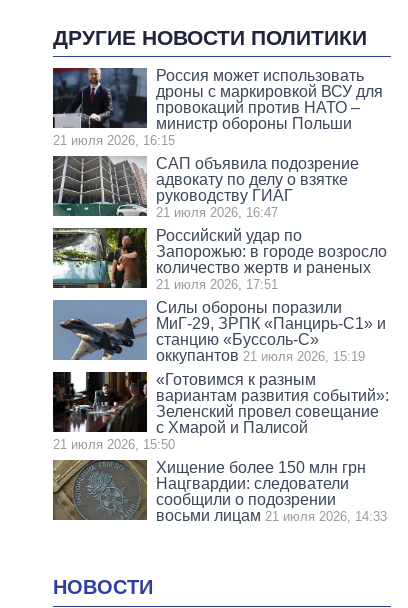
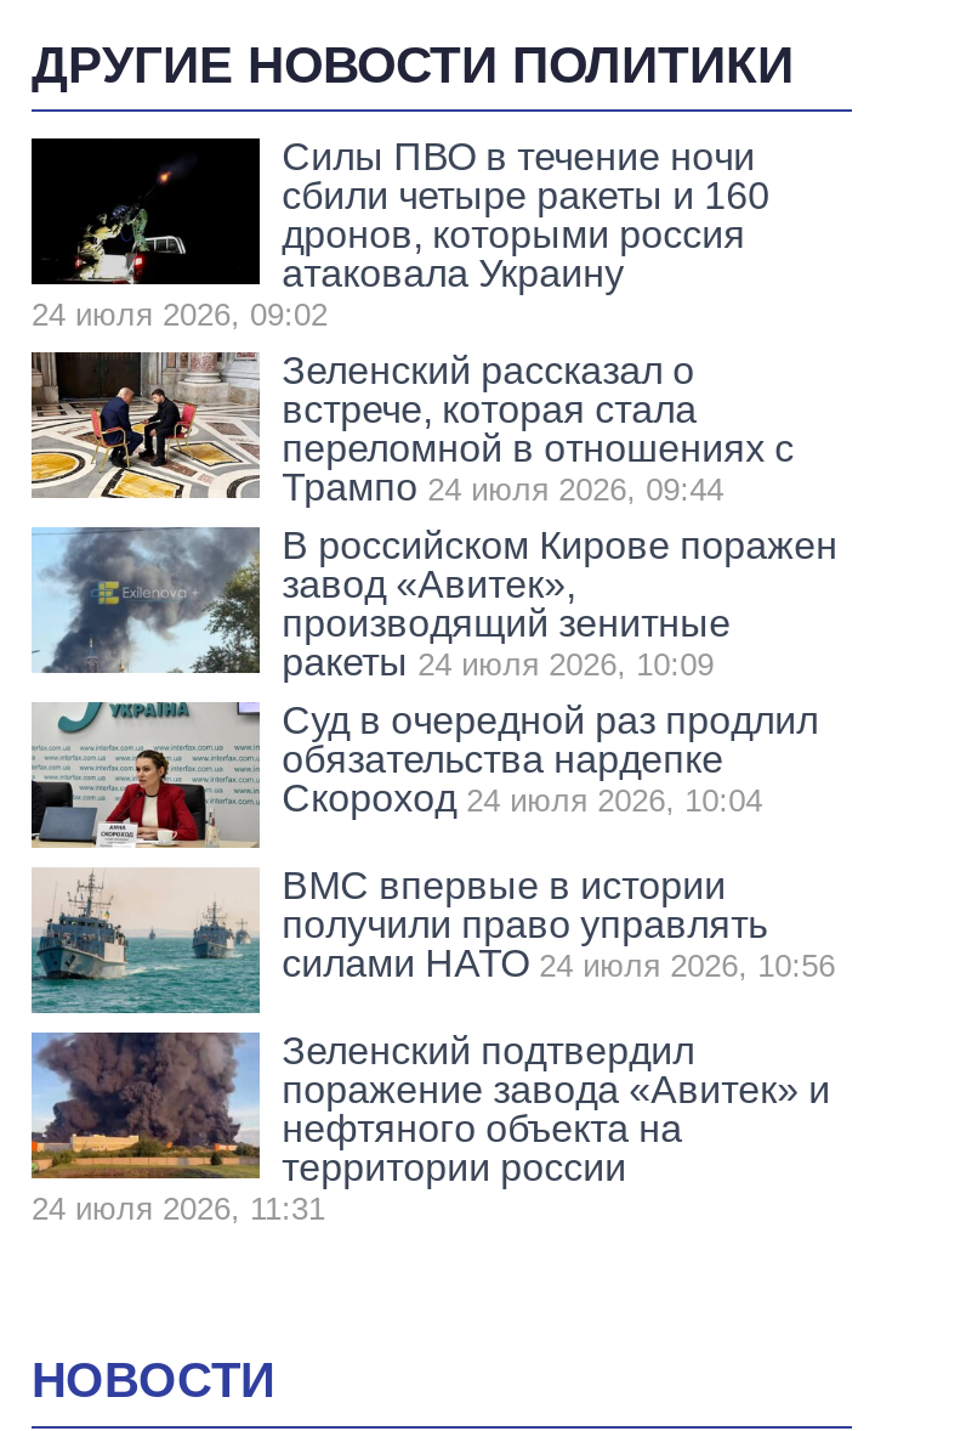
- [image]
- Россия может использовать
- дроны с маркировкой ВСУ для
- провокаций против НАТО –
- министр обороны Польши
- 21 июля 2026, 16:15
- САП объявила подозрение
- адвокату по делу о взятке
- руководству ГИАГ
- 21 июля 2026, 16:47
- Российский удар по
- Запорожью: в городе возросло
- количество жертв и раненых
- 21 июля 2026, 17:51
- Силы обороны поразили
- МиГ-29, ЗРПК «Панцирь-С1» и
- станцию «Буссоль-С»
- оккупантов 21 июля 2026, 15:19
- «Готовимся к разным
- вариантам развития событий»:
- Зеленский провел совещание
- с Хмарой и Палисой
- 21 июля 2026, 15:50
- Хищение более 150 млн грн
- Нацгвардии: следователи
- сообщили о подозрении
- восьми лицам 21 июля 2026, 14:33
+ [image]
+ Силы ПВО в течение ночи
+ сбили четыре ракеты и 160
+ дронов, которыми россия
+ атаковала Украину
+ 24 июля 2026, 09:02
+ Зеленский рассказал о
+ встрече, которая стала
+ переломной в отношениях с
+ Трампо 24 июля 2026, 09:44
+ В российском Кирове поражен
+ завод «Авитек»,
+ производящий зенитные
+ ракеты 24 июля 2026, 10:09
+ Суд в очередной раз продлил
+ обязательства нардепке
+ Скороход 24 июля 2026, 10:04
+ ВМС впервые в истории
+ получили право управлять
+ силами НАТО 24 июля 2026, 10:56
+ Зеленский подтвердил
+ поражение завода «Авитек» и
+ нефтяного объекта на
+ территории россии
+ 24 июля 2026, 11:31

- [image]
+ [image]

- [image]
+ [image]

- [image]
+ [image]

- [image]
+ [image]

- [image]
+ [image]
